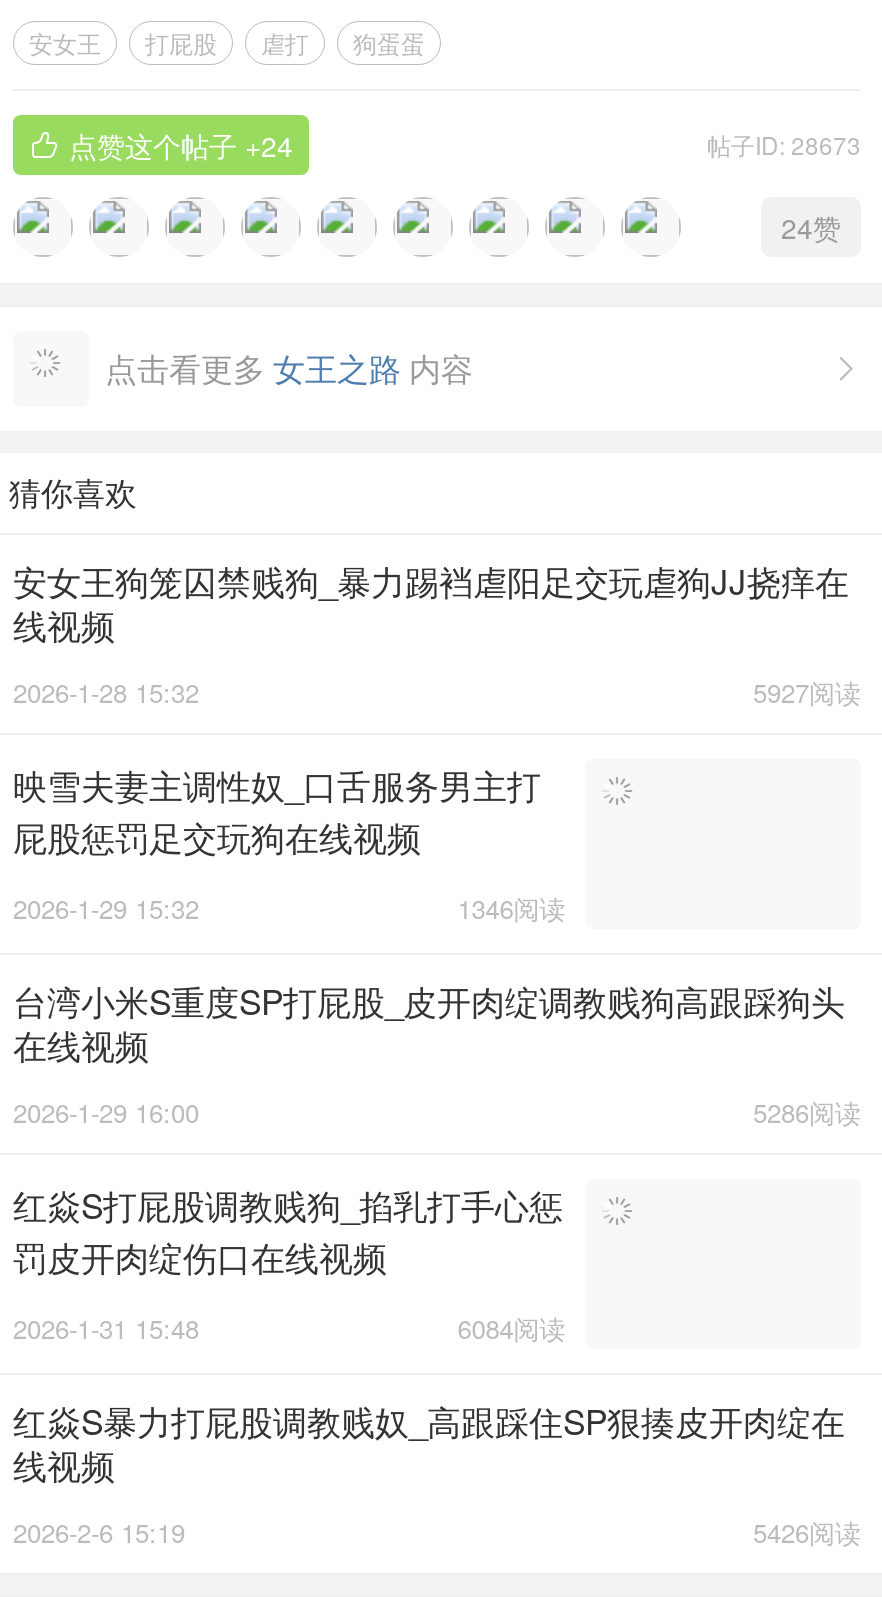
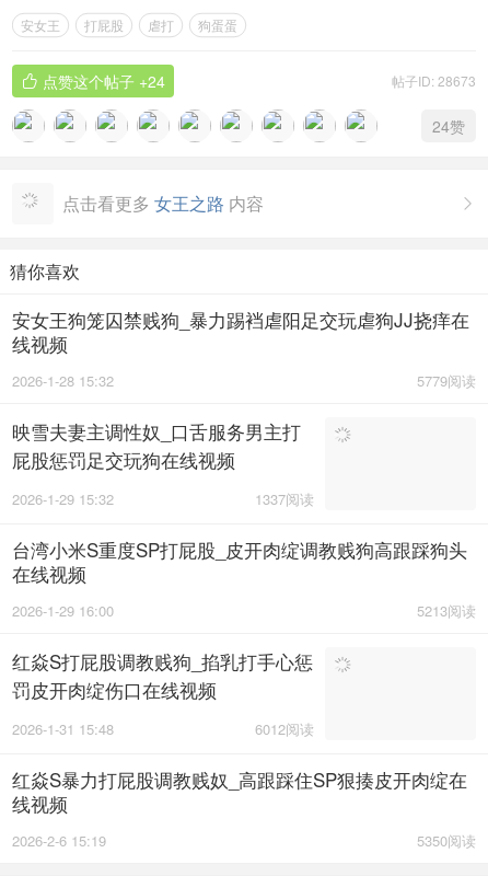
- 5927阅读
+ 5779阅读

- 1346阅读
+ 1337阅读

- 5286阅读
+ 5213阅读

- 6084阅读
+ 6012阅读

- 5426阅读
+ 5350阅读
